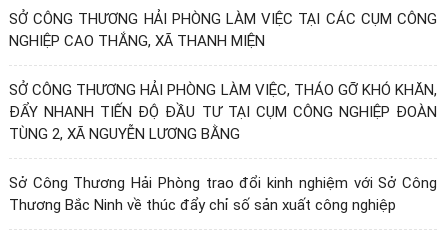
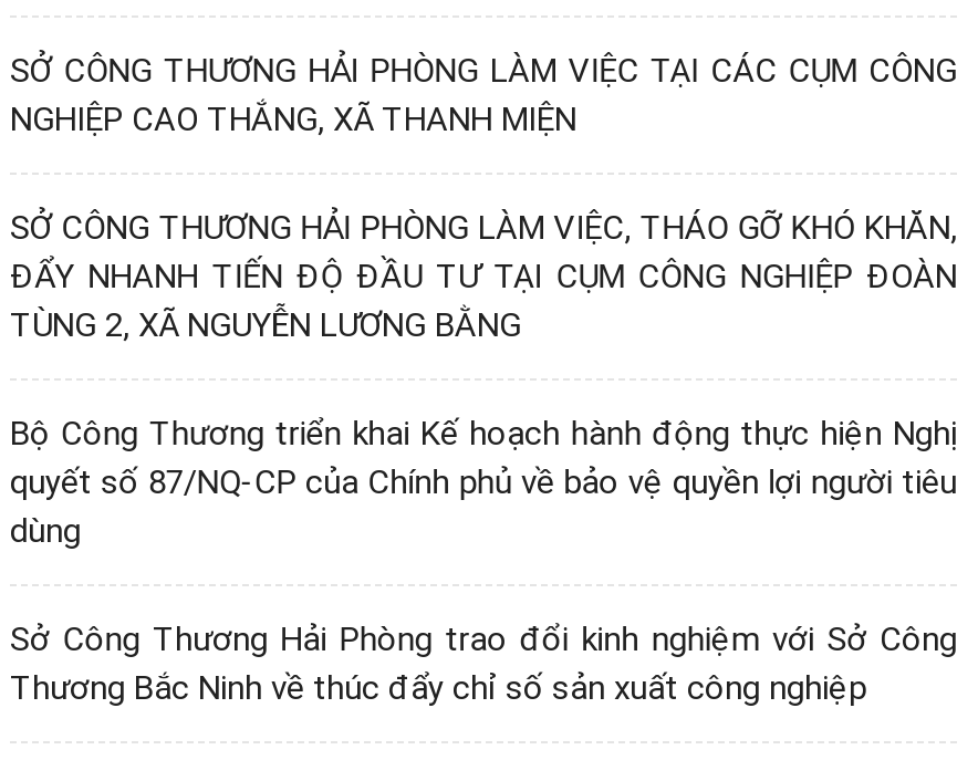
+ Bộ Công Thương triển khai Kế hoạch hành động thực hiện Nghị
+ quyết số 87/NQ-CP của Chính phủ về bảo vệ quyền lợi người tiêu
+ dùng
